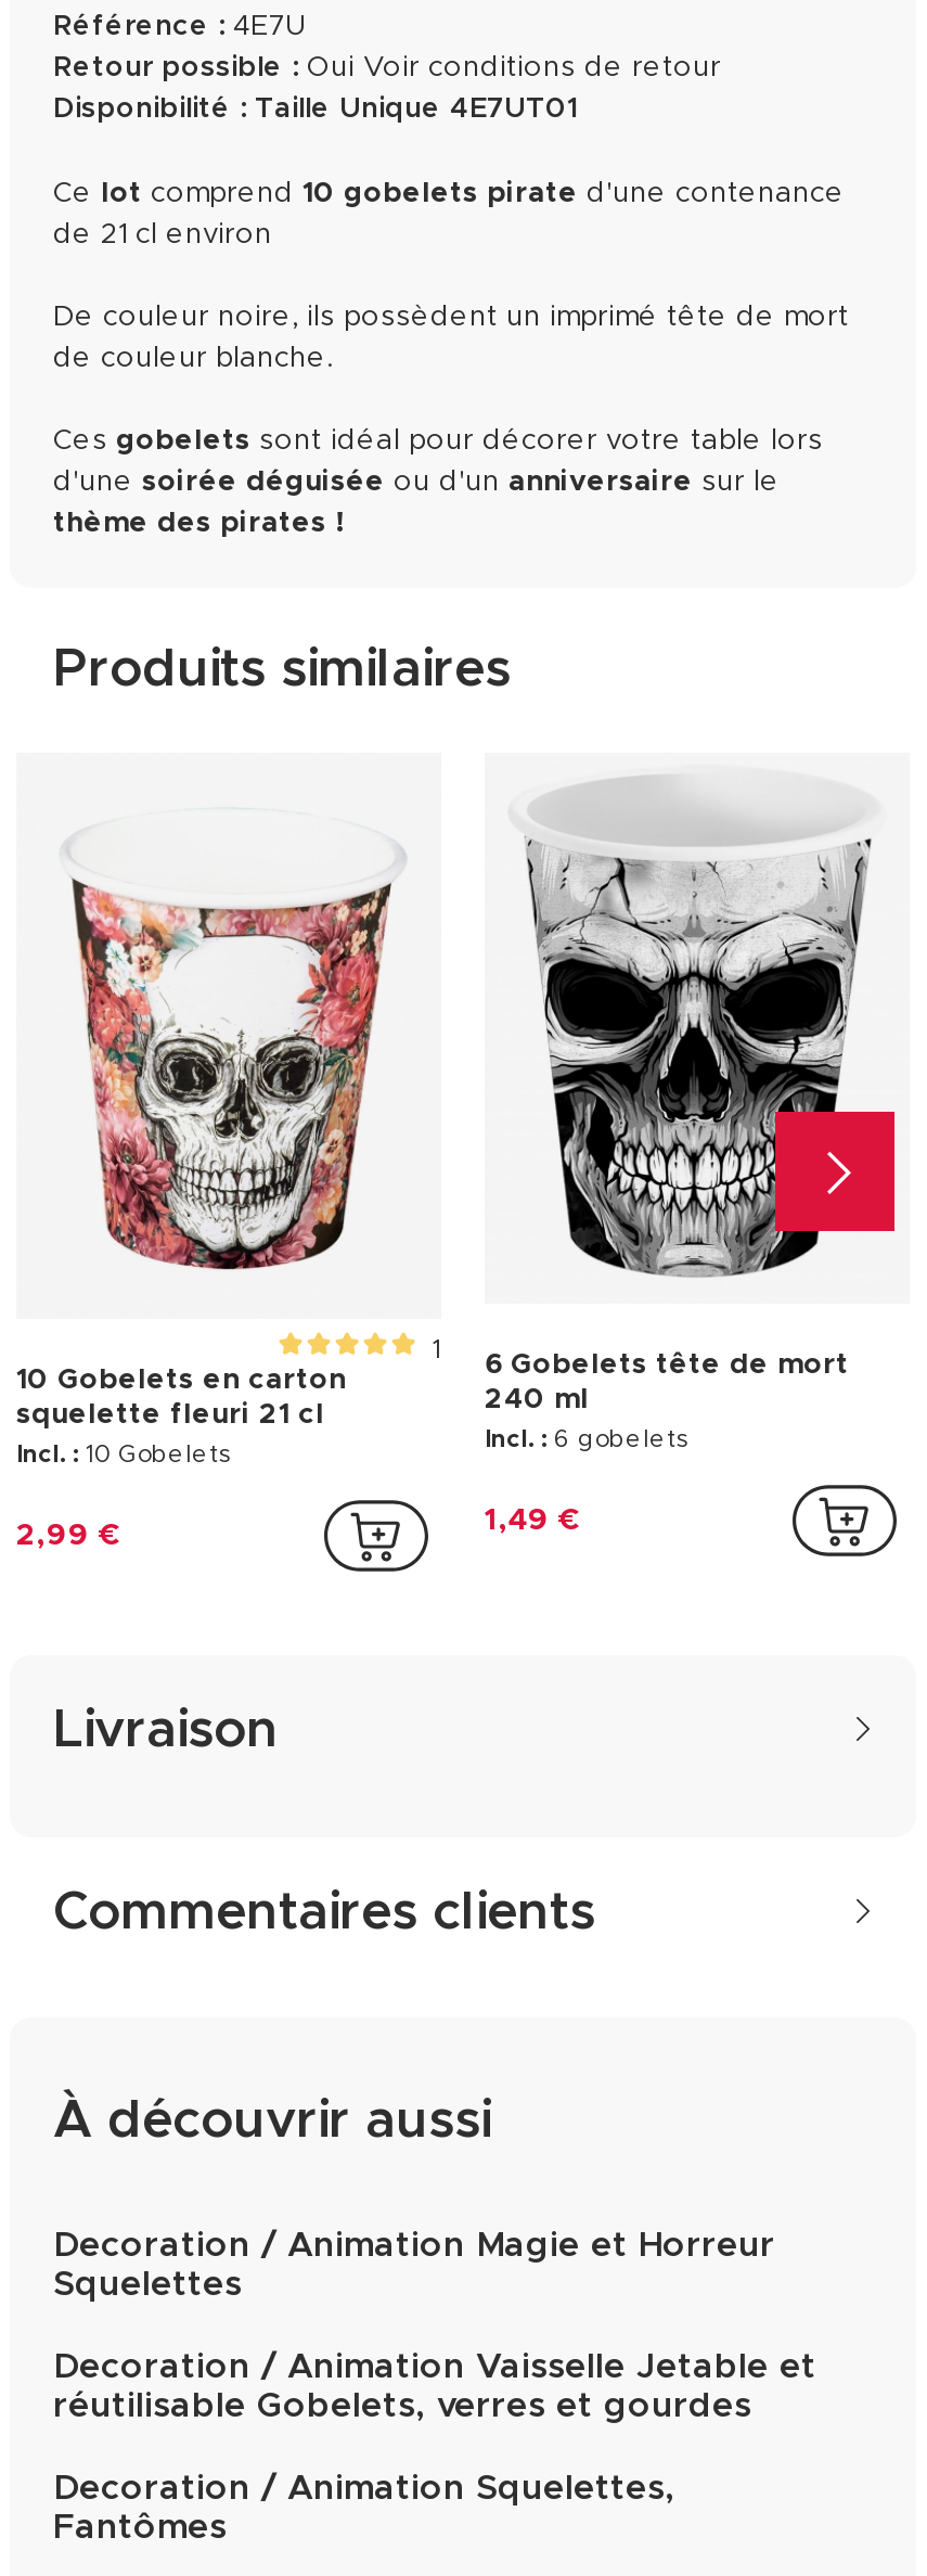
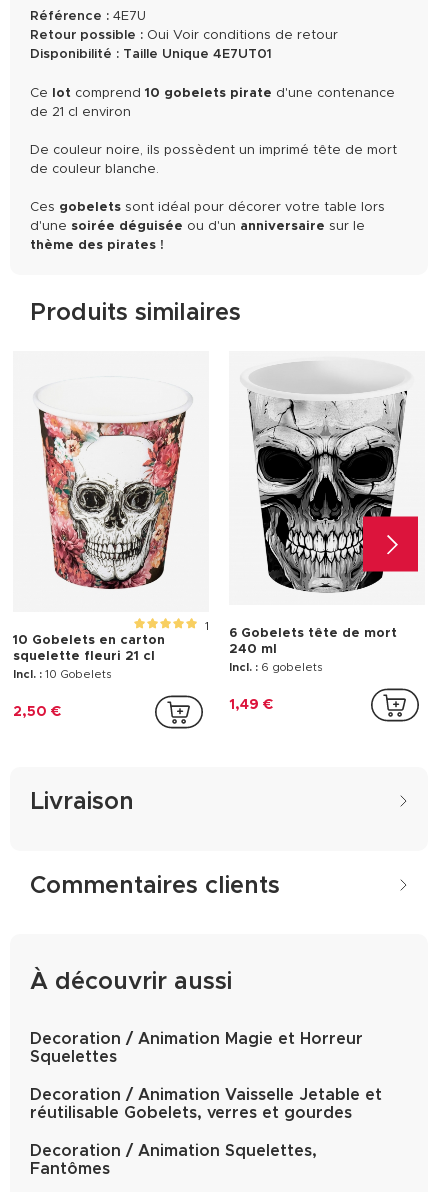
- 2,99 €
+ 2,50 €
